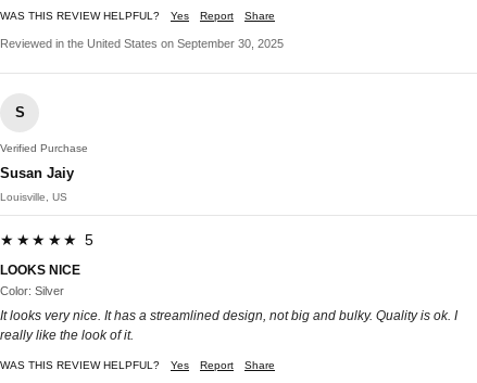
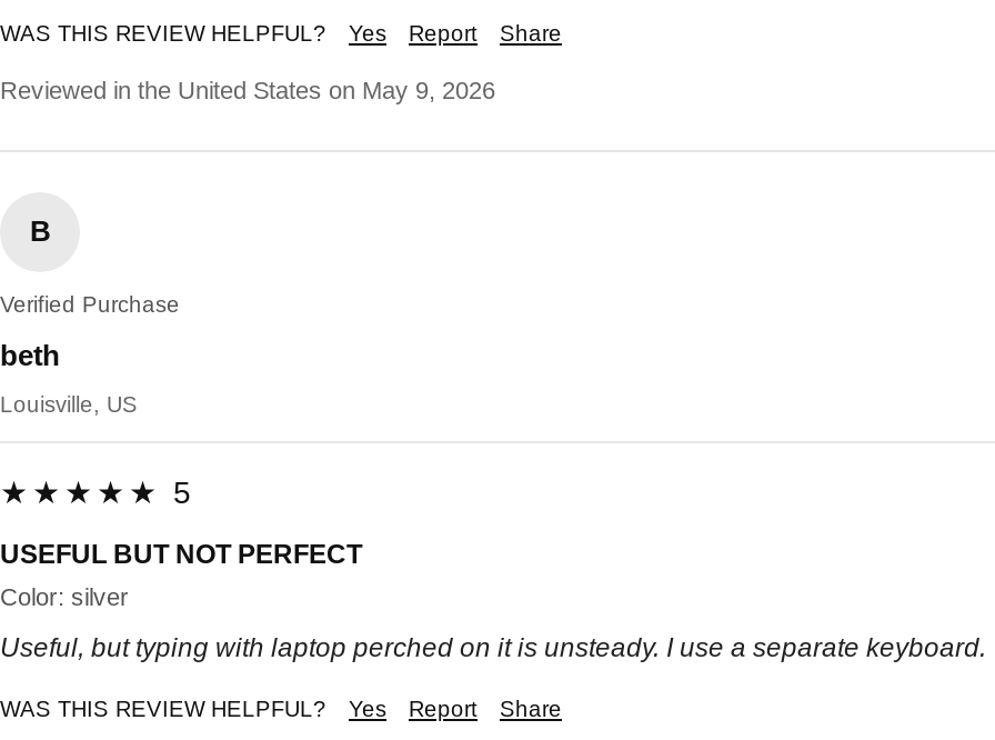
- Reviewed in the United States on September 30, 2025
+ Reviewed in the United States on May 9, 2026

- S
+ B

- Susan Jaiy
+ beth

- LOOKS NICE
- Color: Silver
+ USEFUL BUT NOT PERFECT
+ Color: silver

- It looks very nice. It has a streamlined design, not big and bulky. Quality is ok. I
- really like the look of it.
+ Useful, but typing with laptop perched on it is unsteady. I use a separate keyboard.
